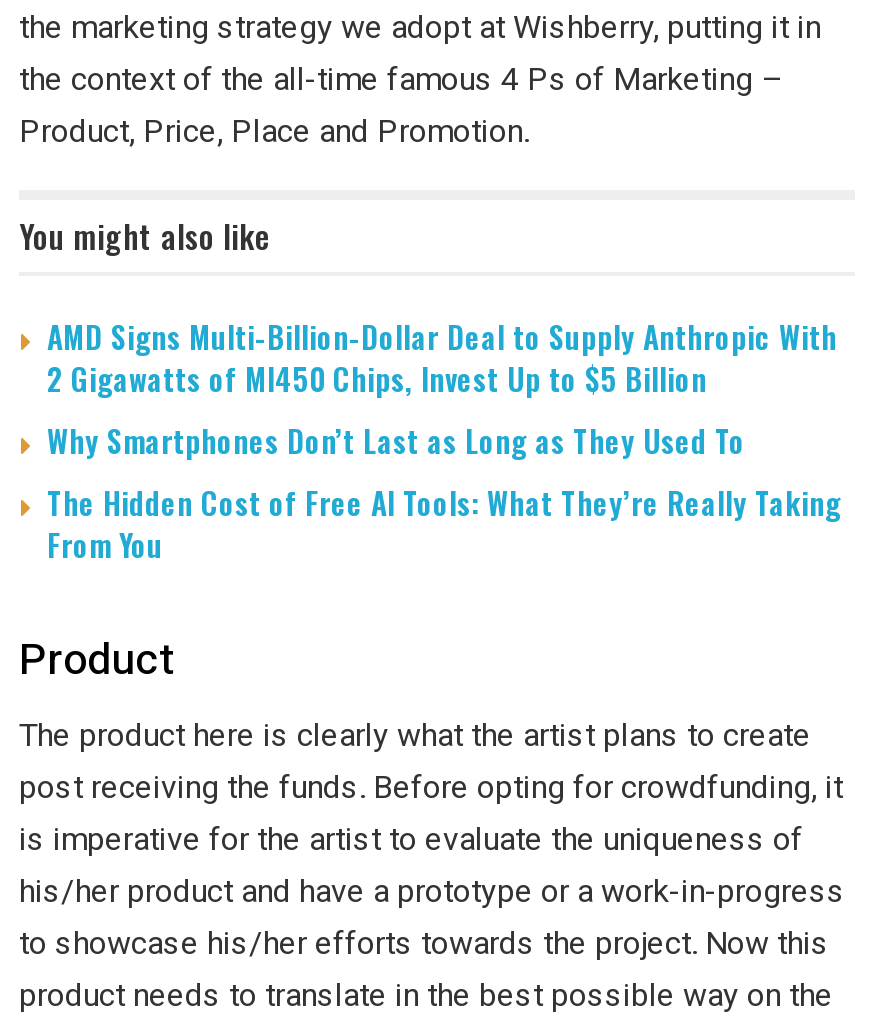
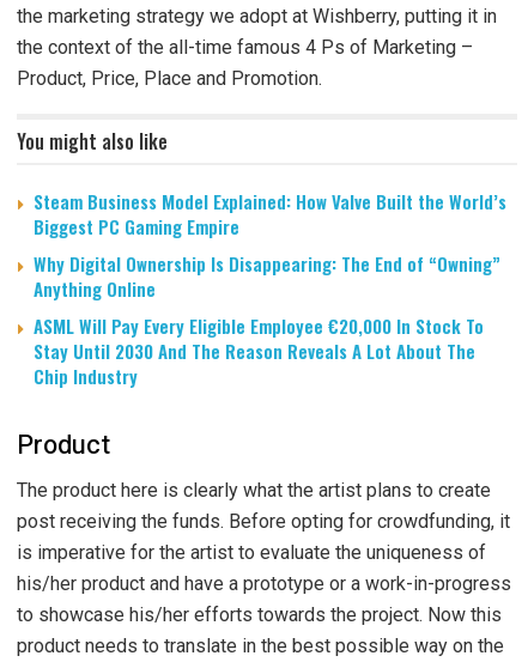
- AMD Signs Multi-Billion-Dollar Deal to Supply Anthropic With
- 2 Gigawatts of MI450 Chips, Invest Up to $5 Billion
- Why Smartphones Don’t Last as Long as They Used To
- The Hidden Cost of Free AI Tools: What They’re Really Taking
- From You
+ Steam Business Model Explained: How Valve Built the World’s
+ Biggest PC Gaming Empire
+ Why Digital Ownership Is Disappearing: The End of “Owning”
+ Anything Online
+ ASML Will Pay Every Eligible Employee €20,000 In Stock To
+ Stay Until 2030 And The Reason Reveals A Lot About The
+ Chip Industry
